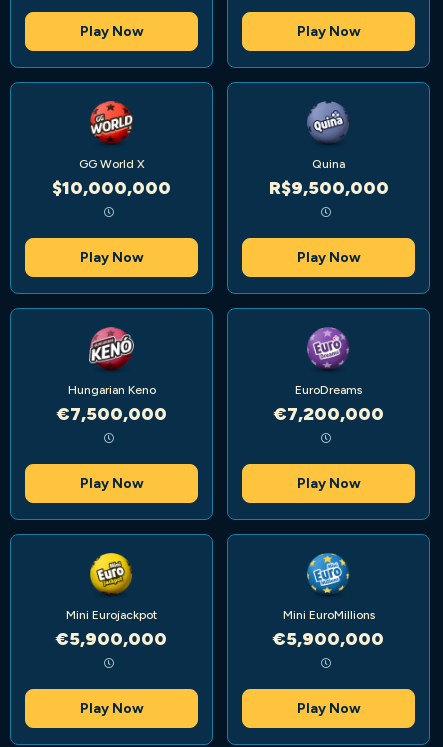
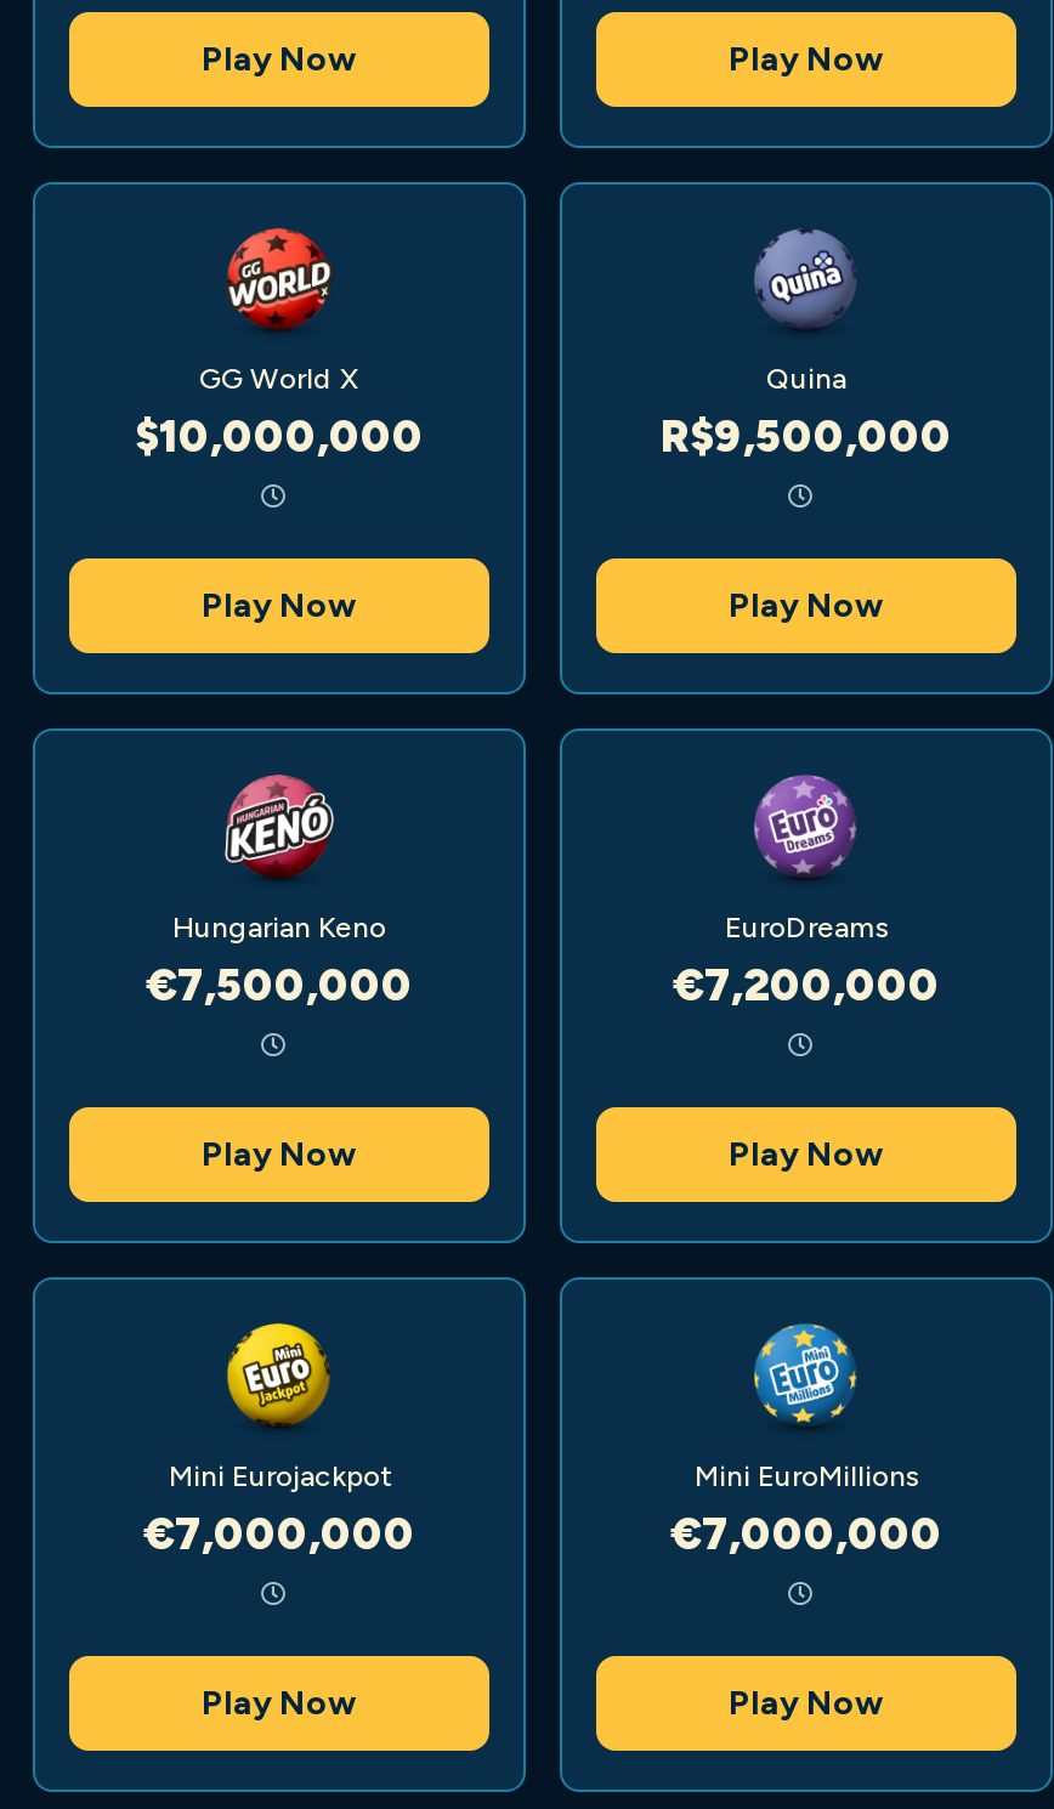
- €5,900,000
+ €7,000,000

- €5,900,000
+ €7,000,000
